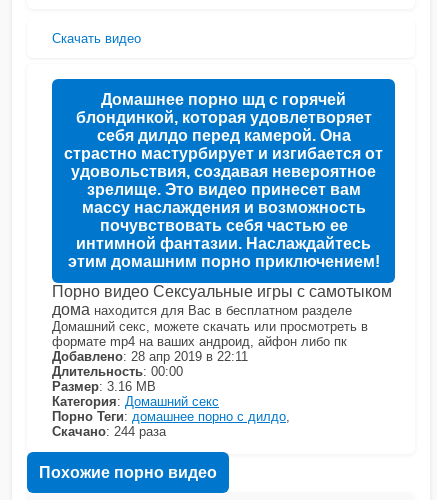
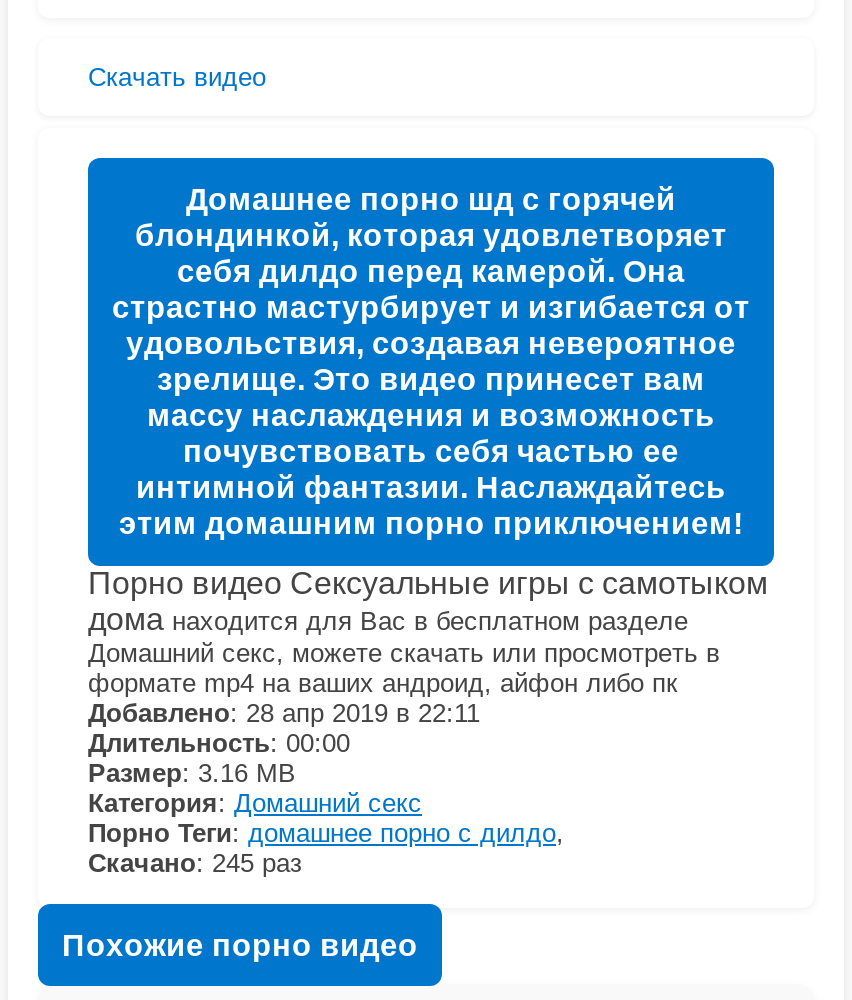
- Скачано: 244 раза
+ Скачано: 245 раз
